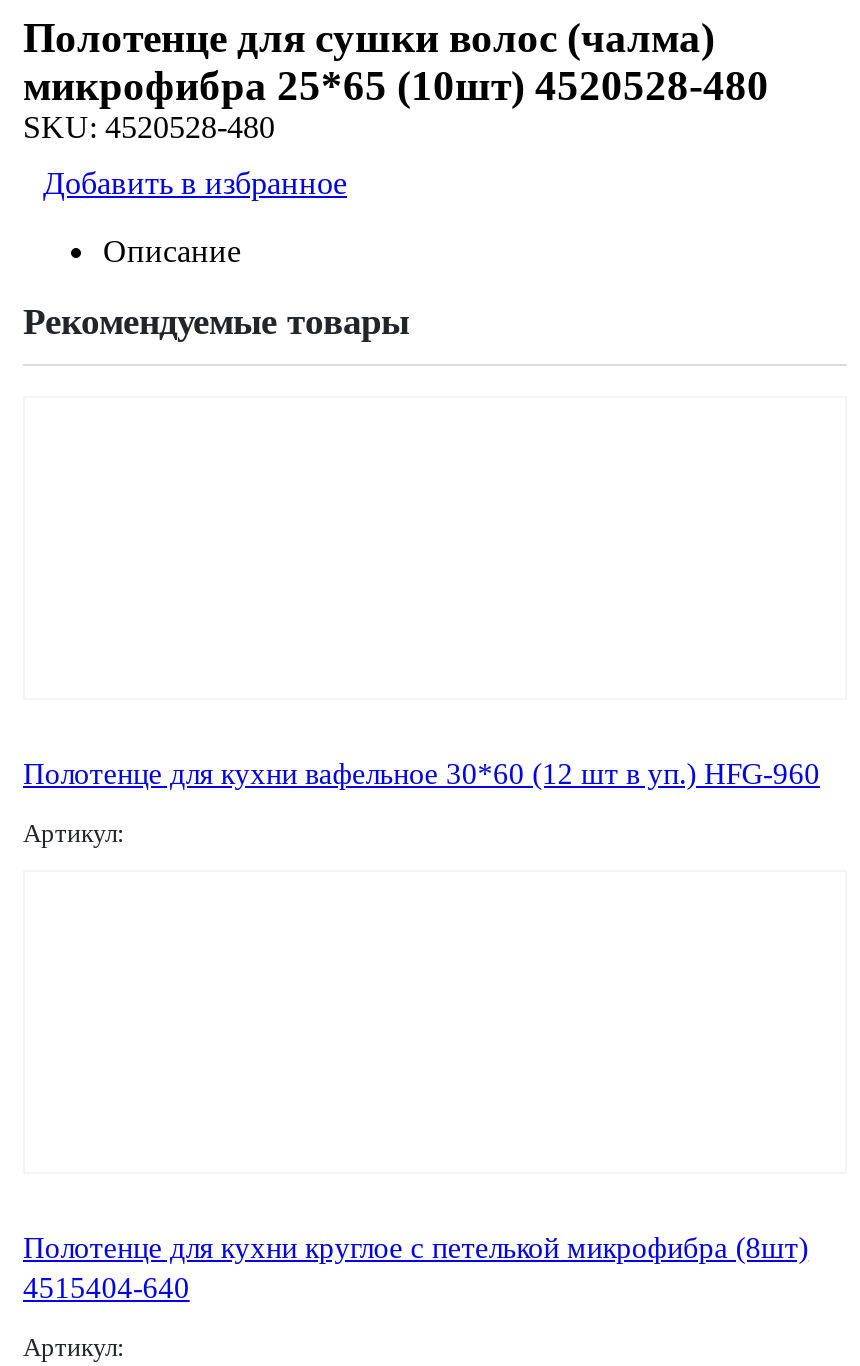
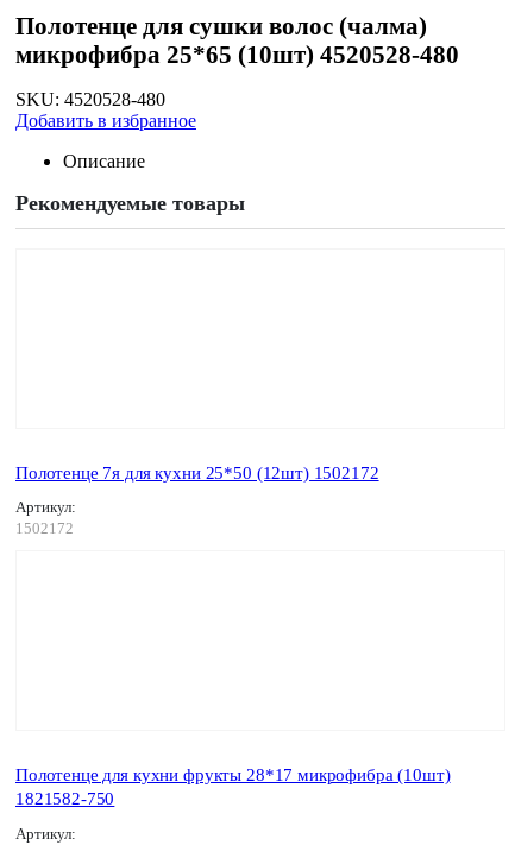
- Полотенце для кухни вафельное 30*60 (12 шт в уп.) HFG-960
+ Полотенце 7я для кухни 25*50 (12шт) 1502172

+ 1502172

- Полотенце для кухни круглое с петелькой микрофибра (8шт)
- 4515404-640
+ Полотенце для кухни фрукты 28*17 микрофибра (10шт)
+ 1821582-750
